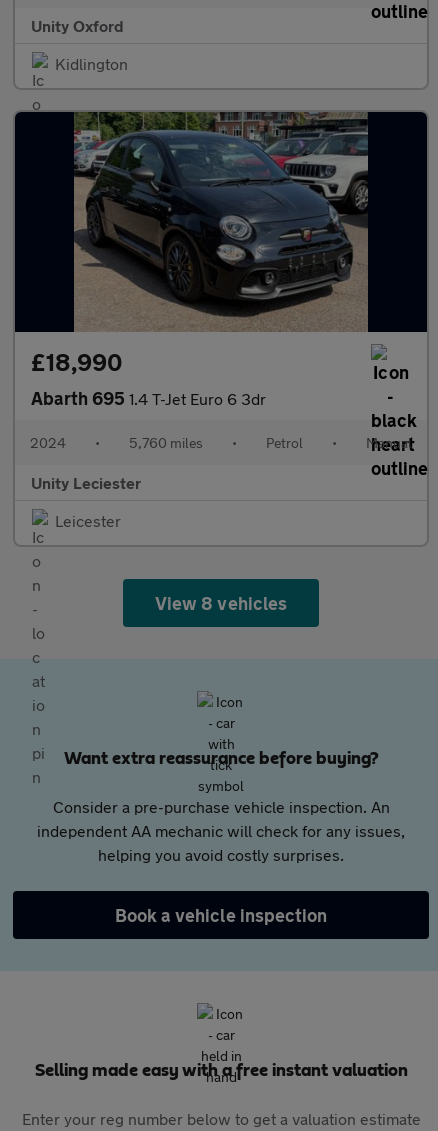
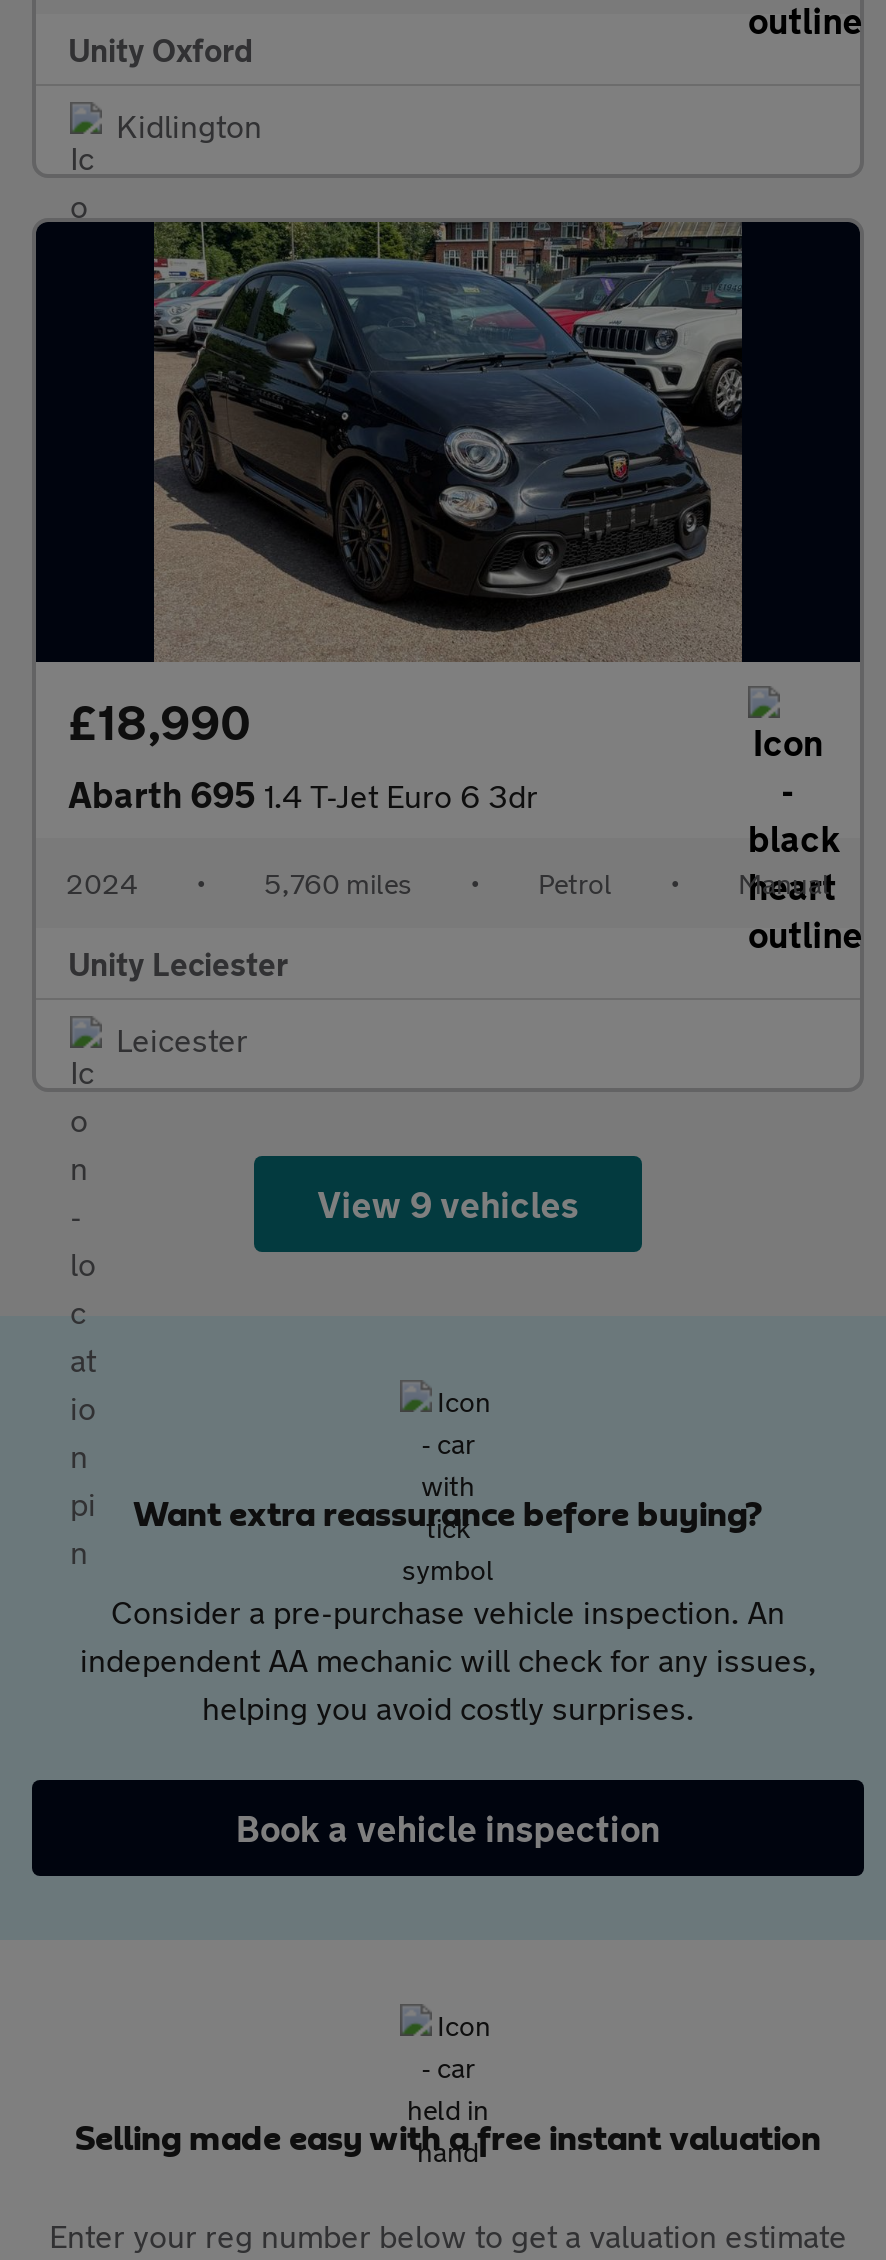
- View 8 vehicles
+ View 9 vehicles
